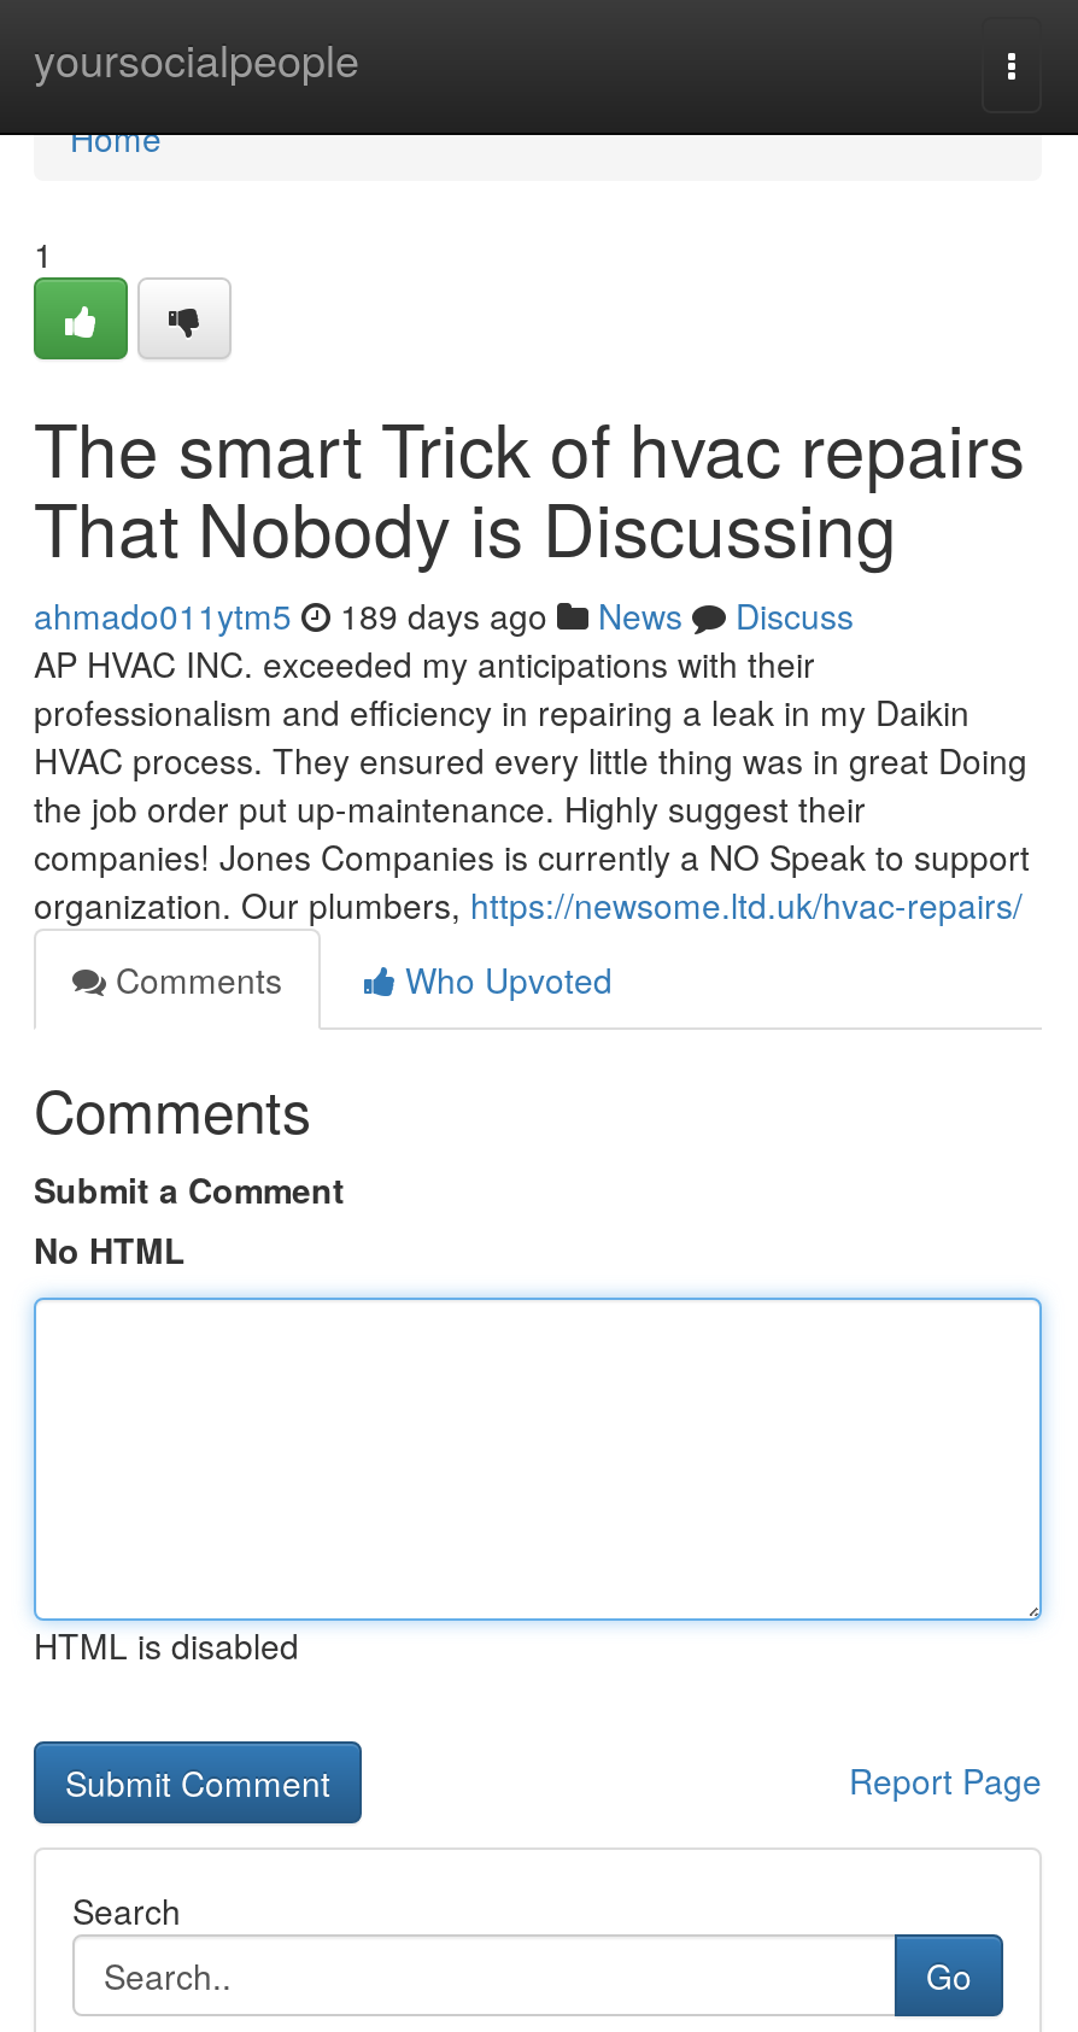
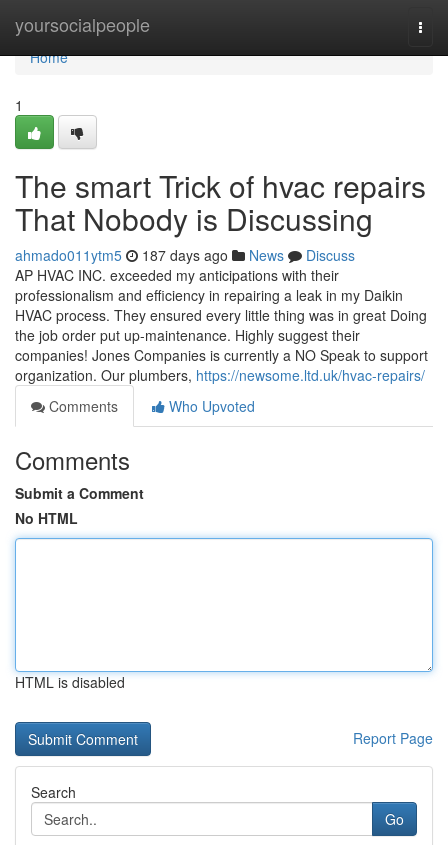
- ahmado011ytm5 189 days ago News Discuss
+ ahmado011ytm5 187 days ago News Discuss
